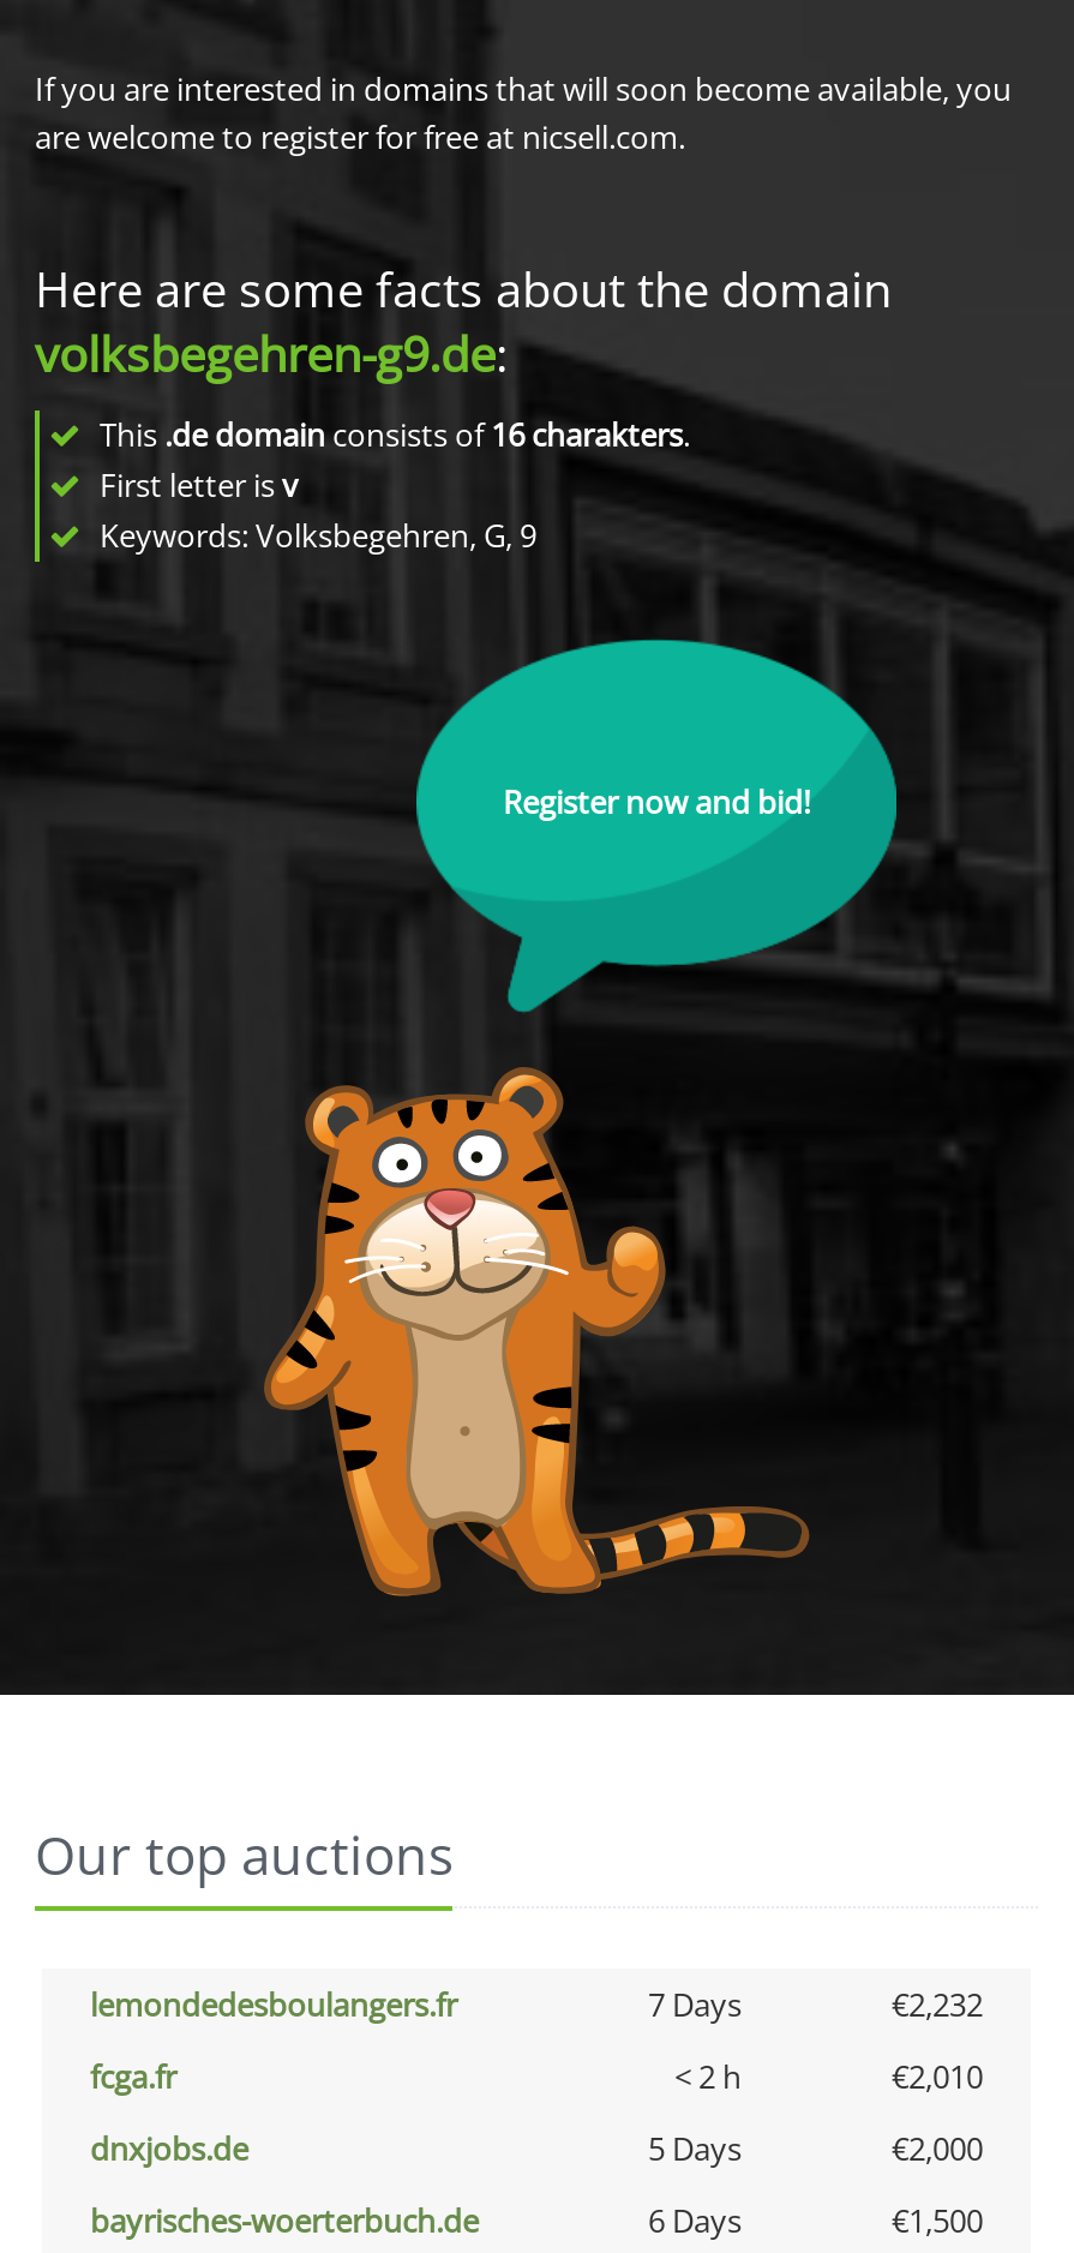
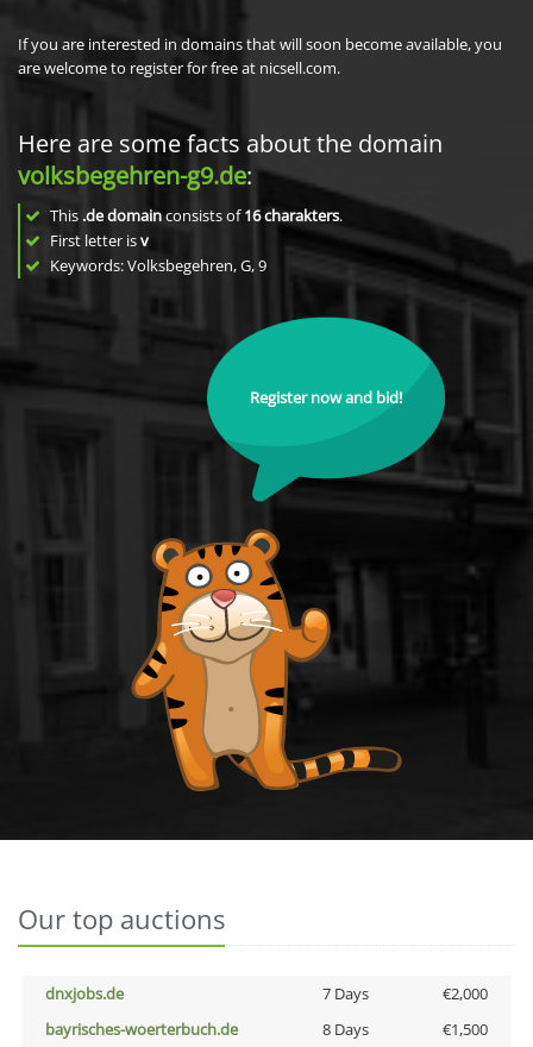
- lemondedesboulangers.fr
- 7 Days
- €2,232
- fcga.fr
- < 2 h
- €2,010

- 5 Days
+ 7 Days

- 6 Days
+ 8 Days
